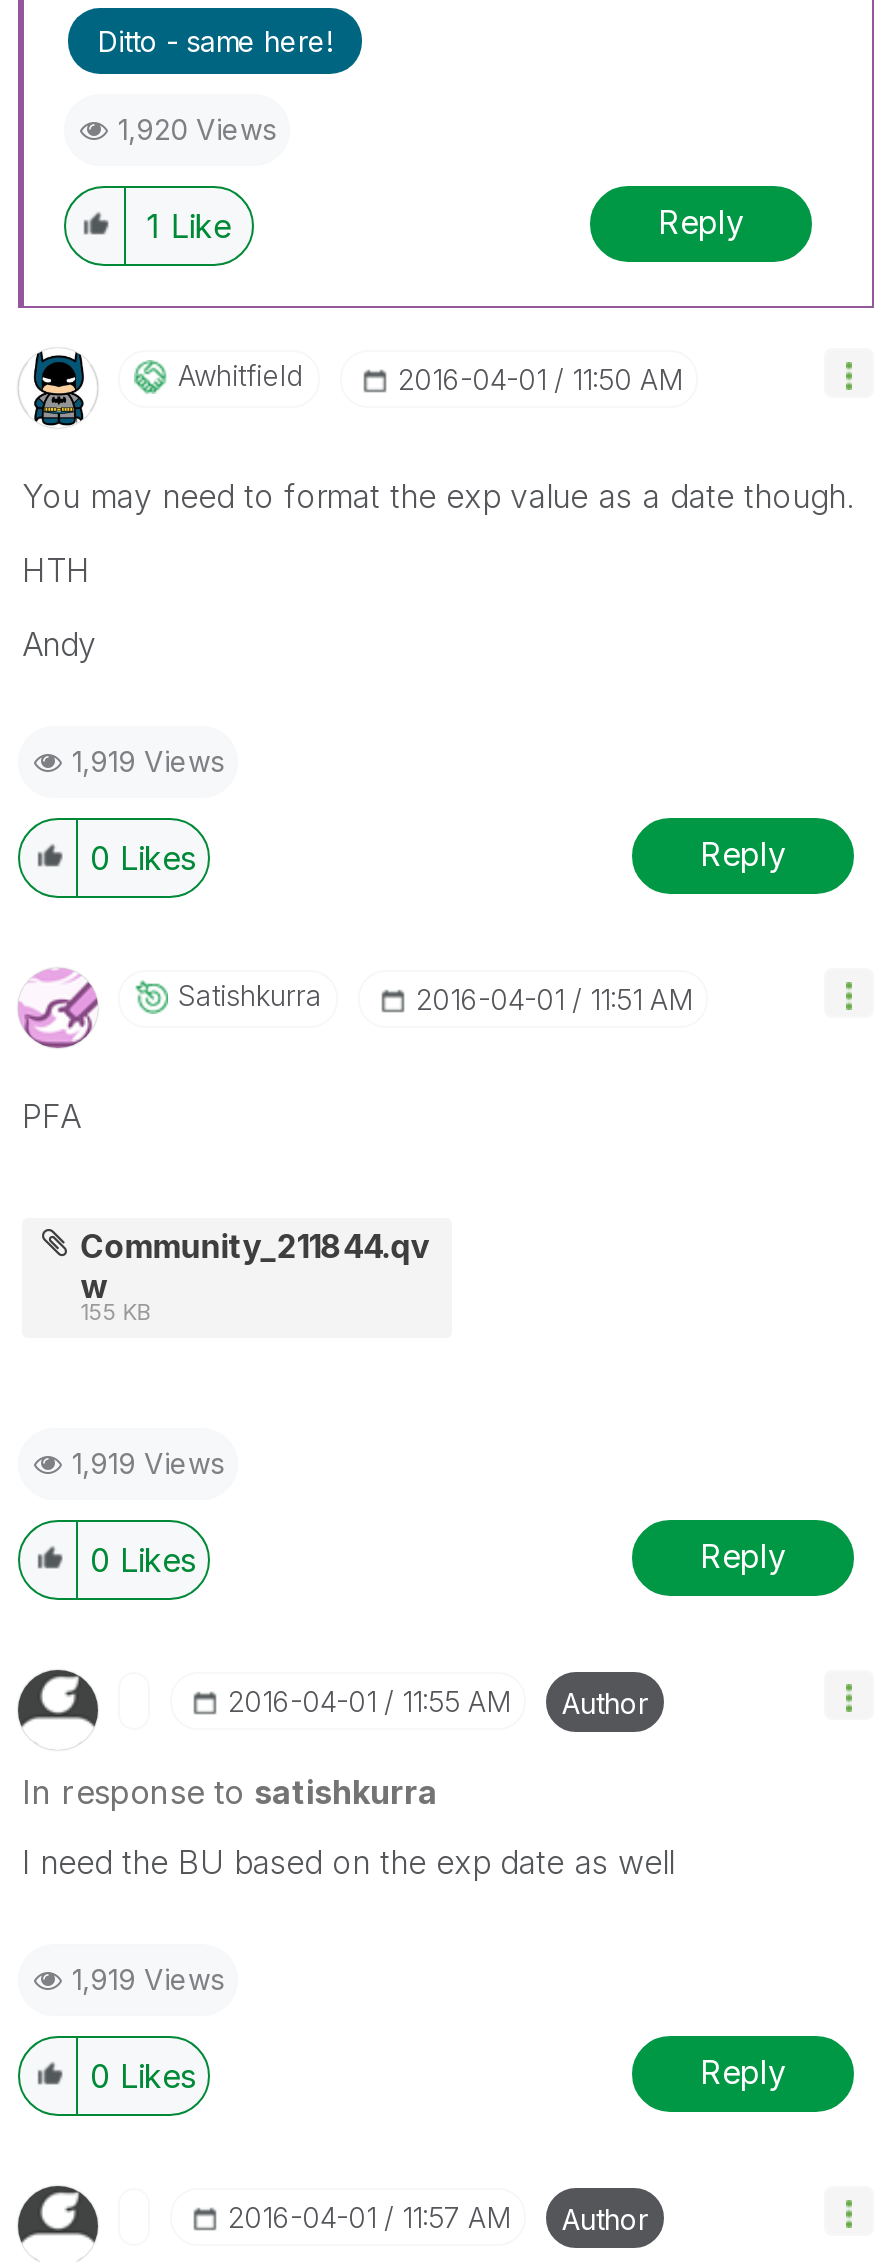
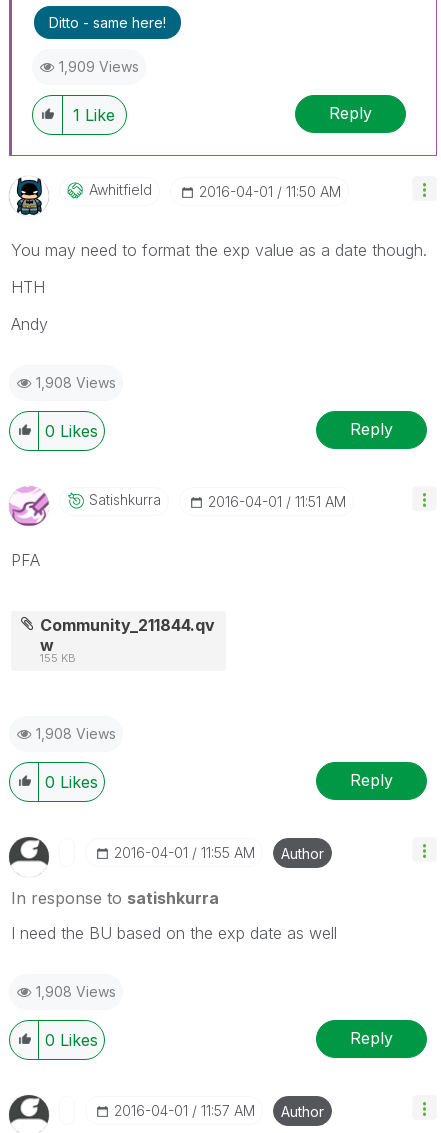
- 1,920 Views
+ 1,909 Views

- 1,919 Views
+ 1,908 Views

- 1,919 Views
+ 1,908 Views

- 1,919 Views
+ 1,908 Views
